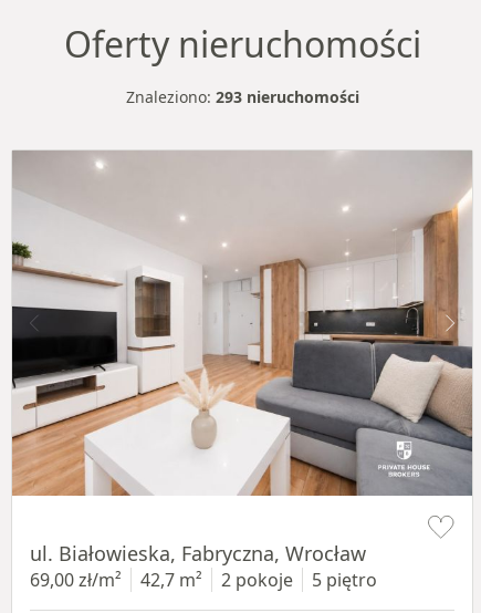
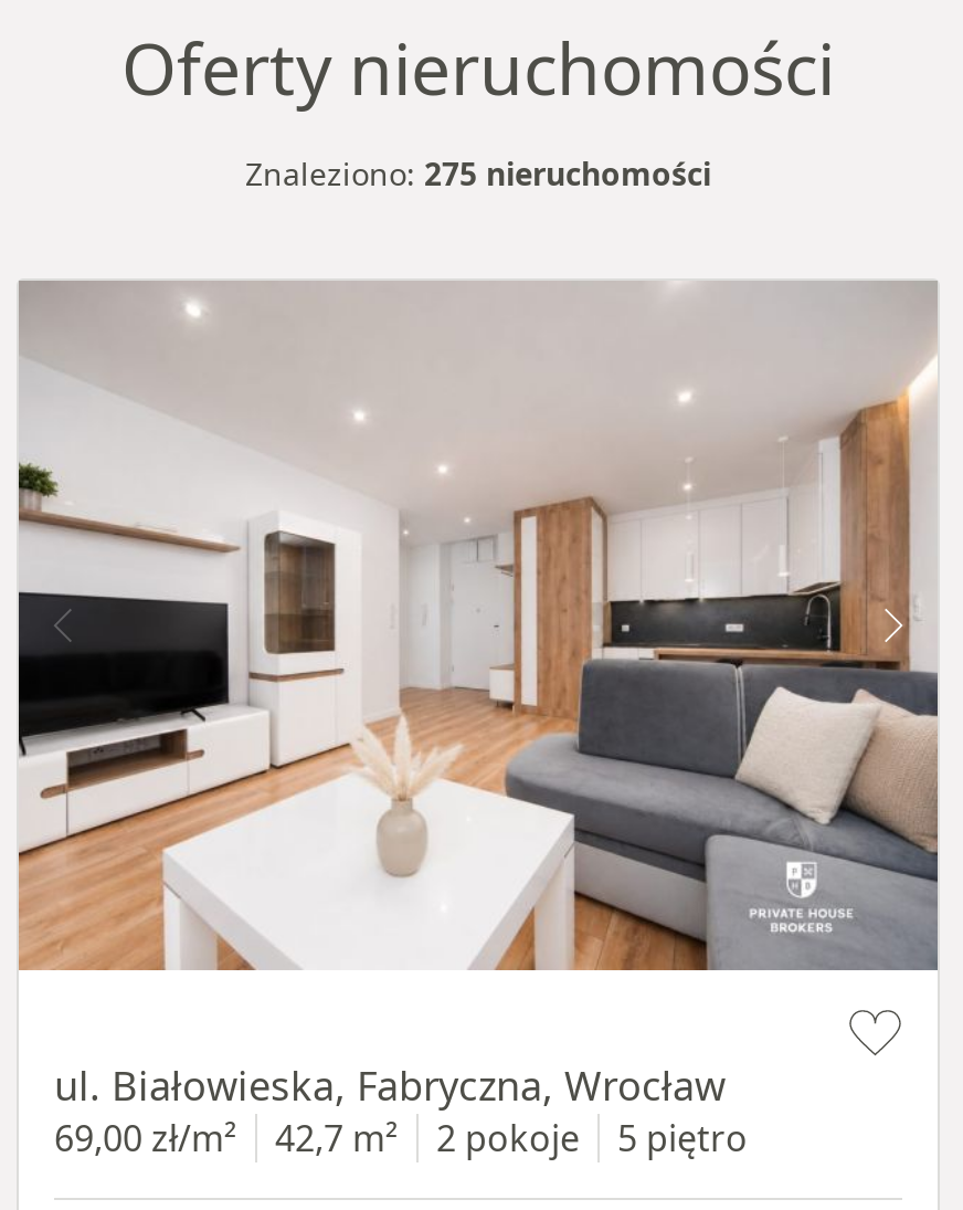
- Znaleziono: 293 nieruchomości
+ Znaleziono: 275 nieruchomości
